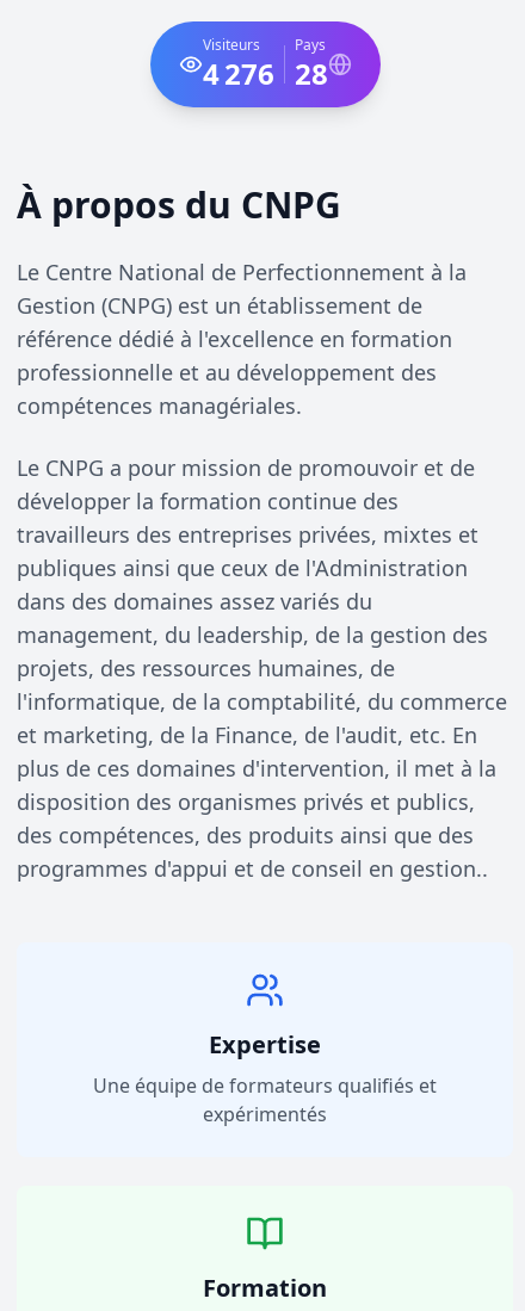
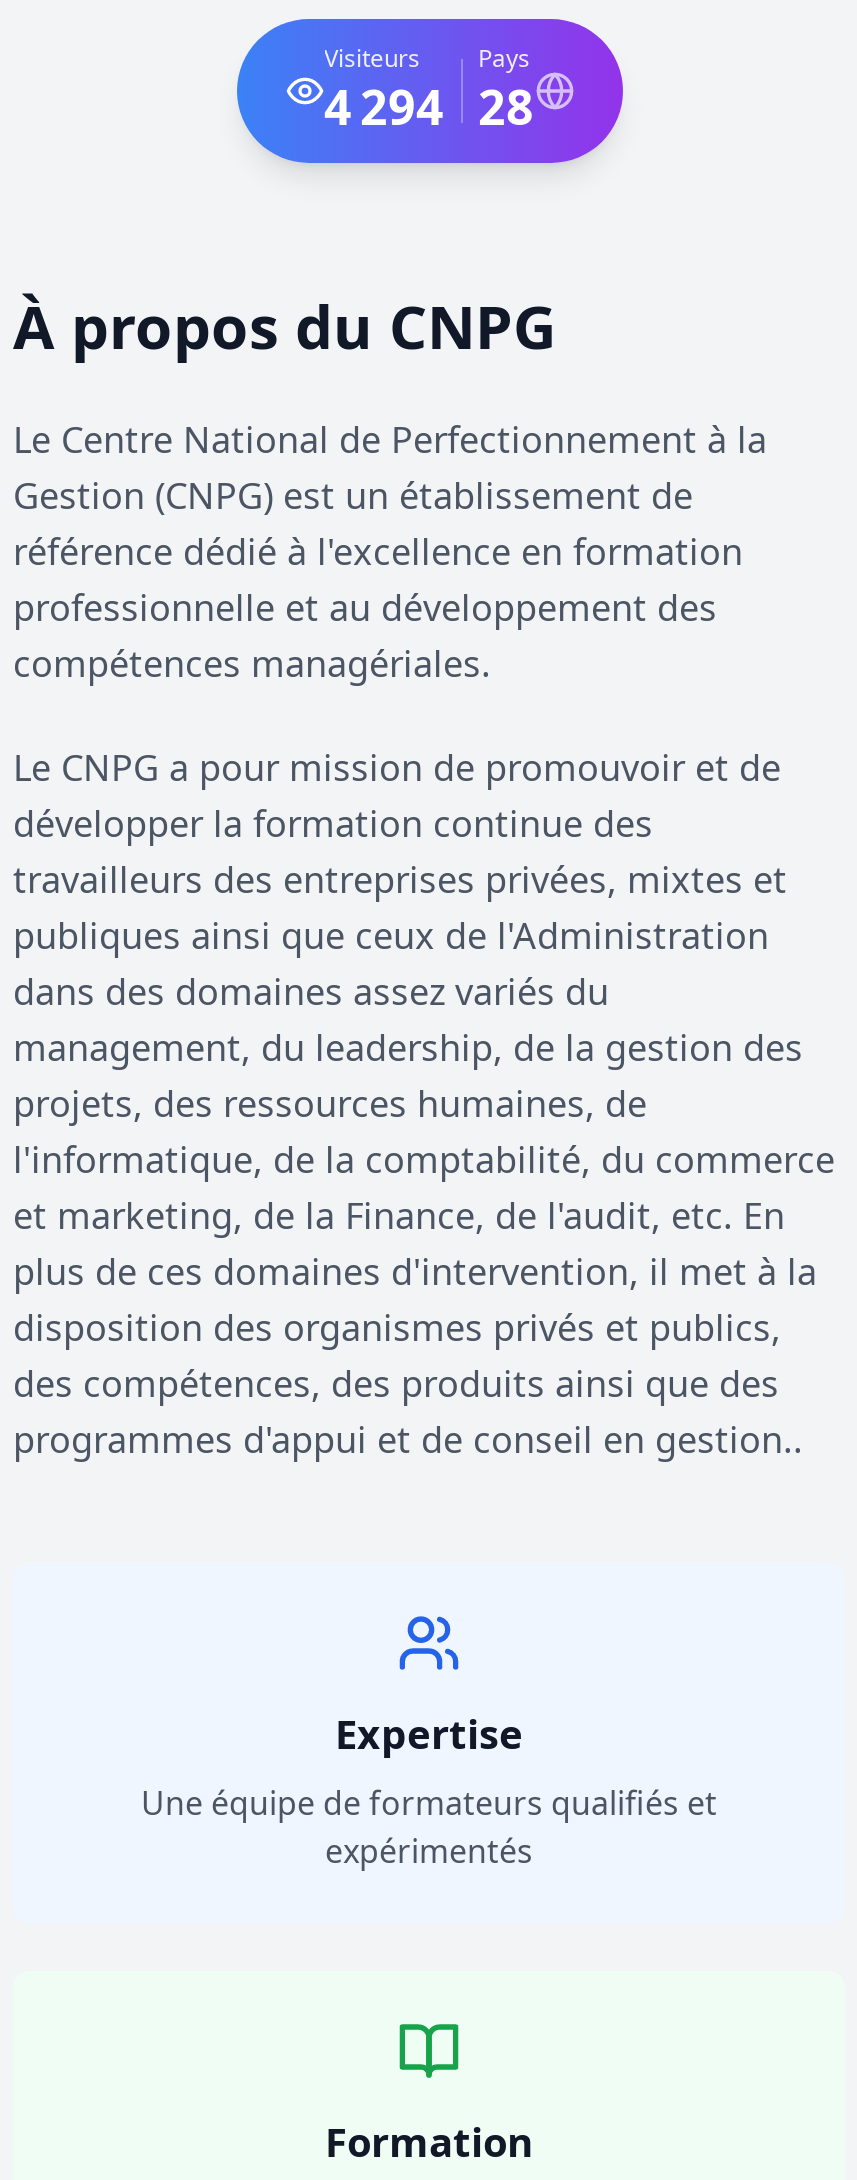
- 4 276 28
+ 4 294 28
